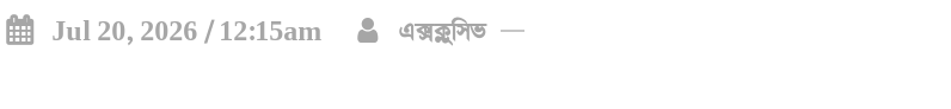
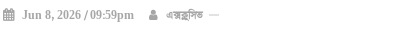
- Jul 20, 2026 / 12:15am
+ Jun 8, 2026 / 09:59pm
